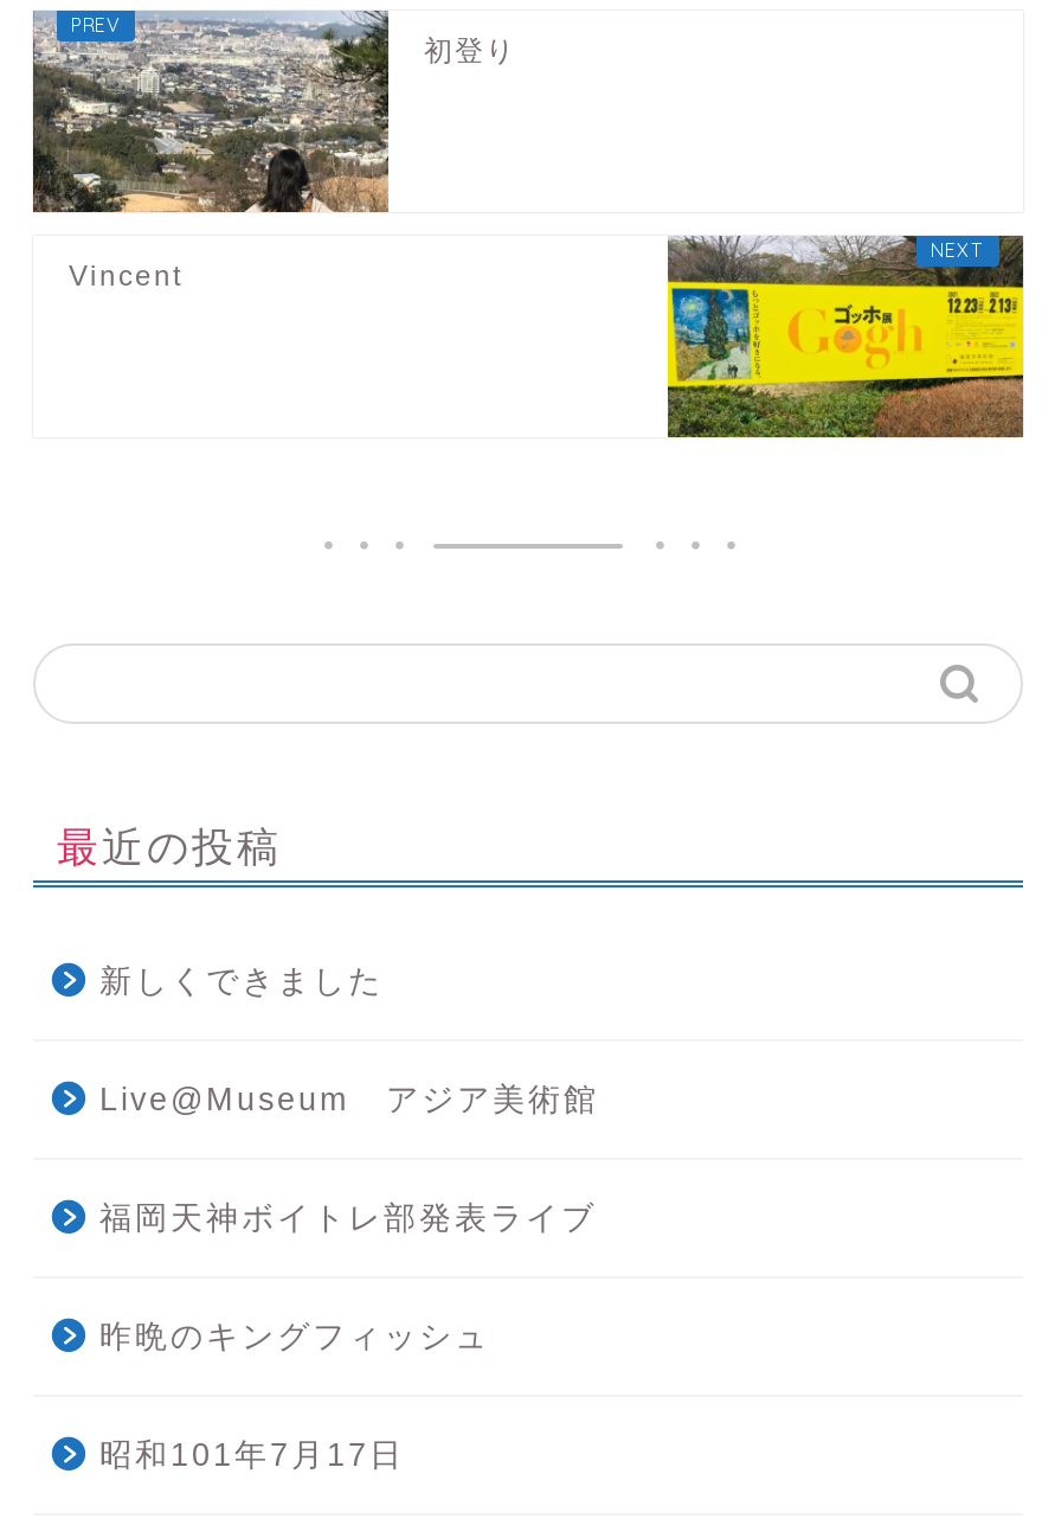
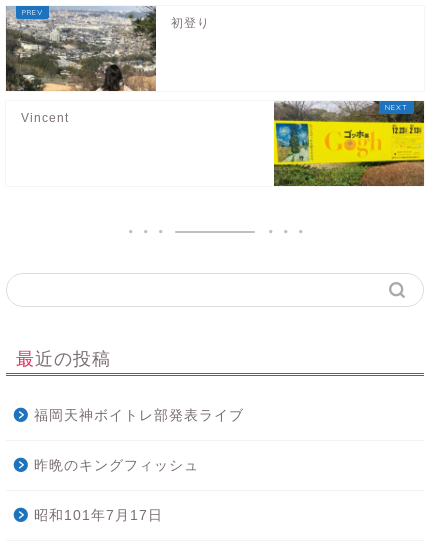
- 新しくできました
- Live@Museum アジア美術館
